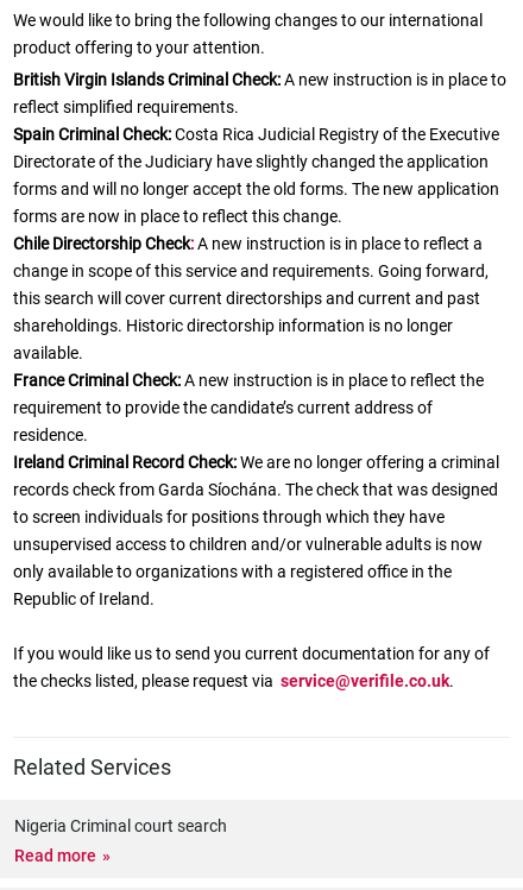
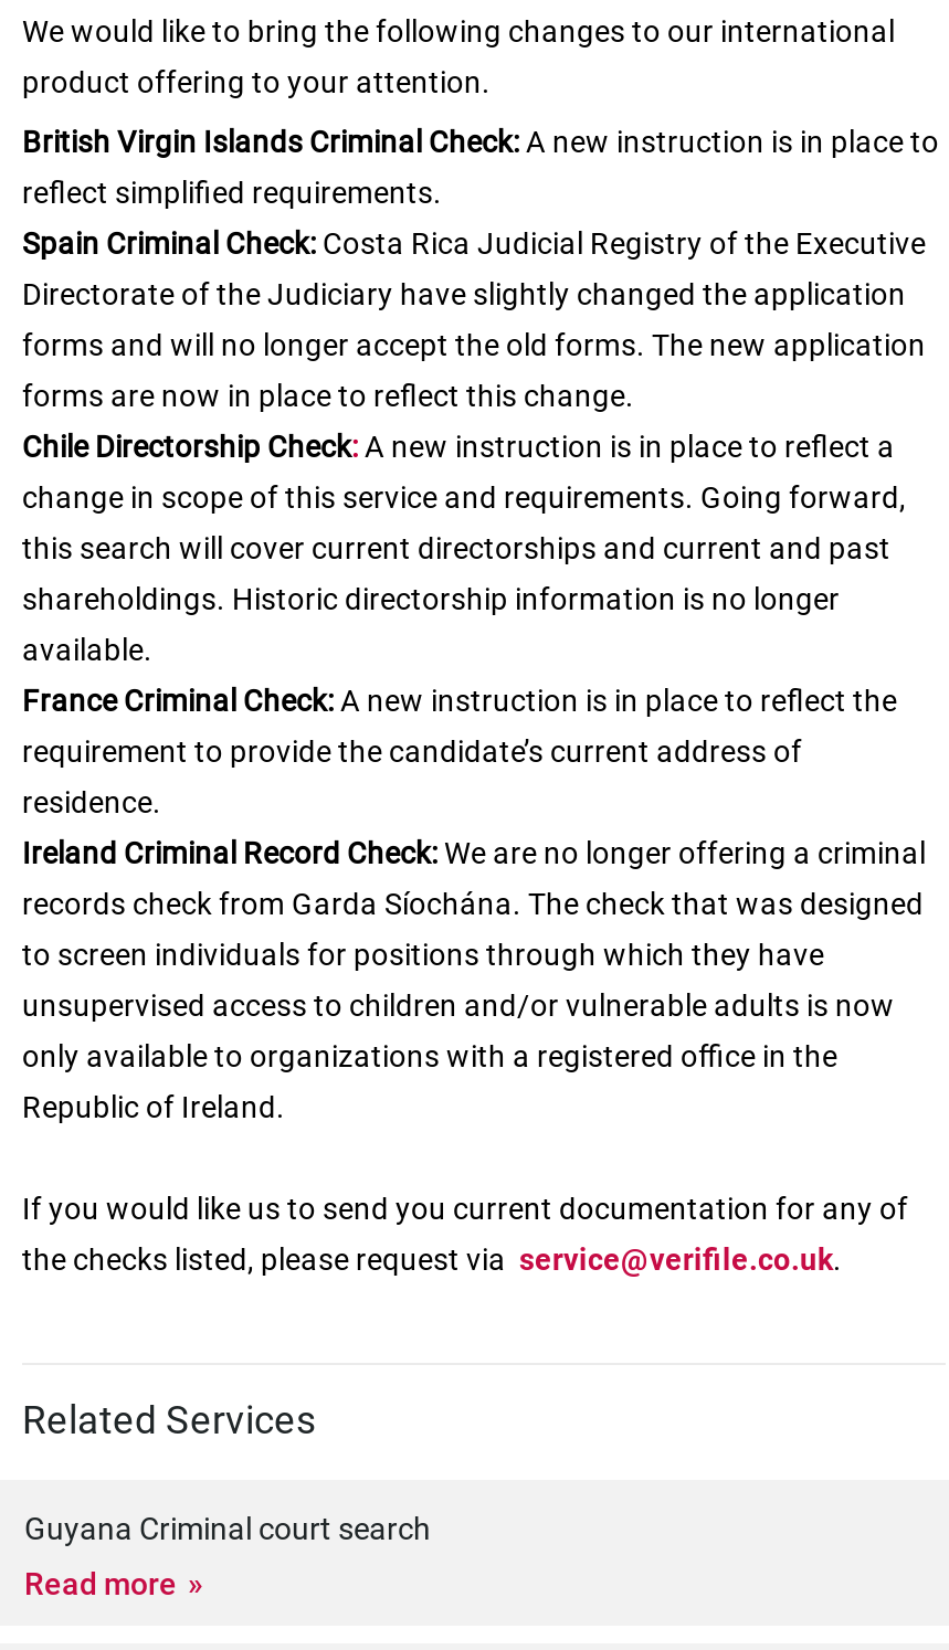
- Nigeria Criminal court search
+ Guyana Criminal court search
